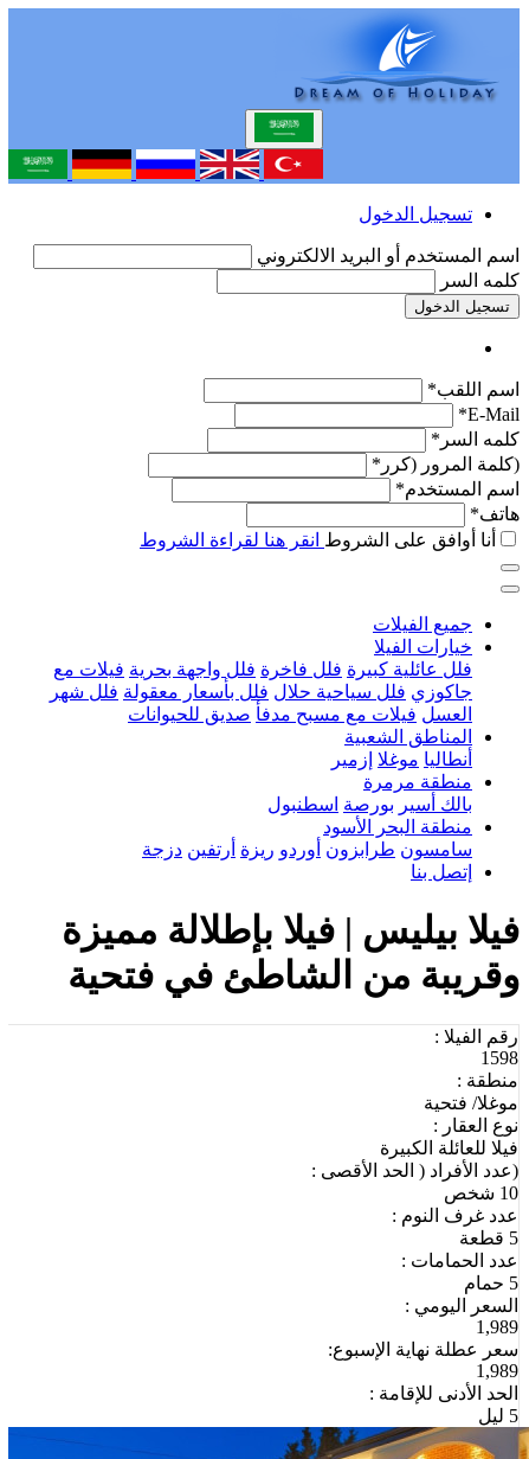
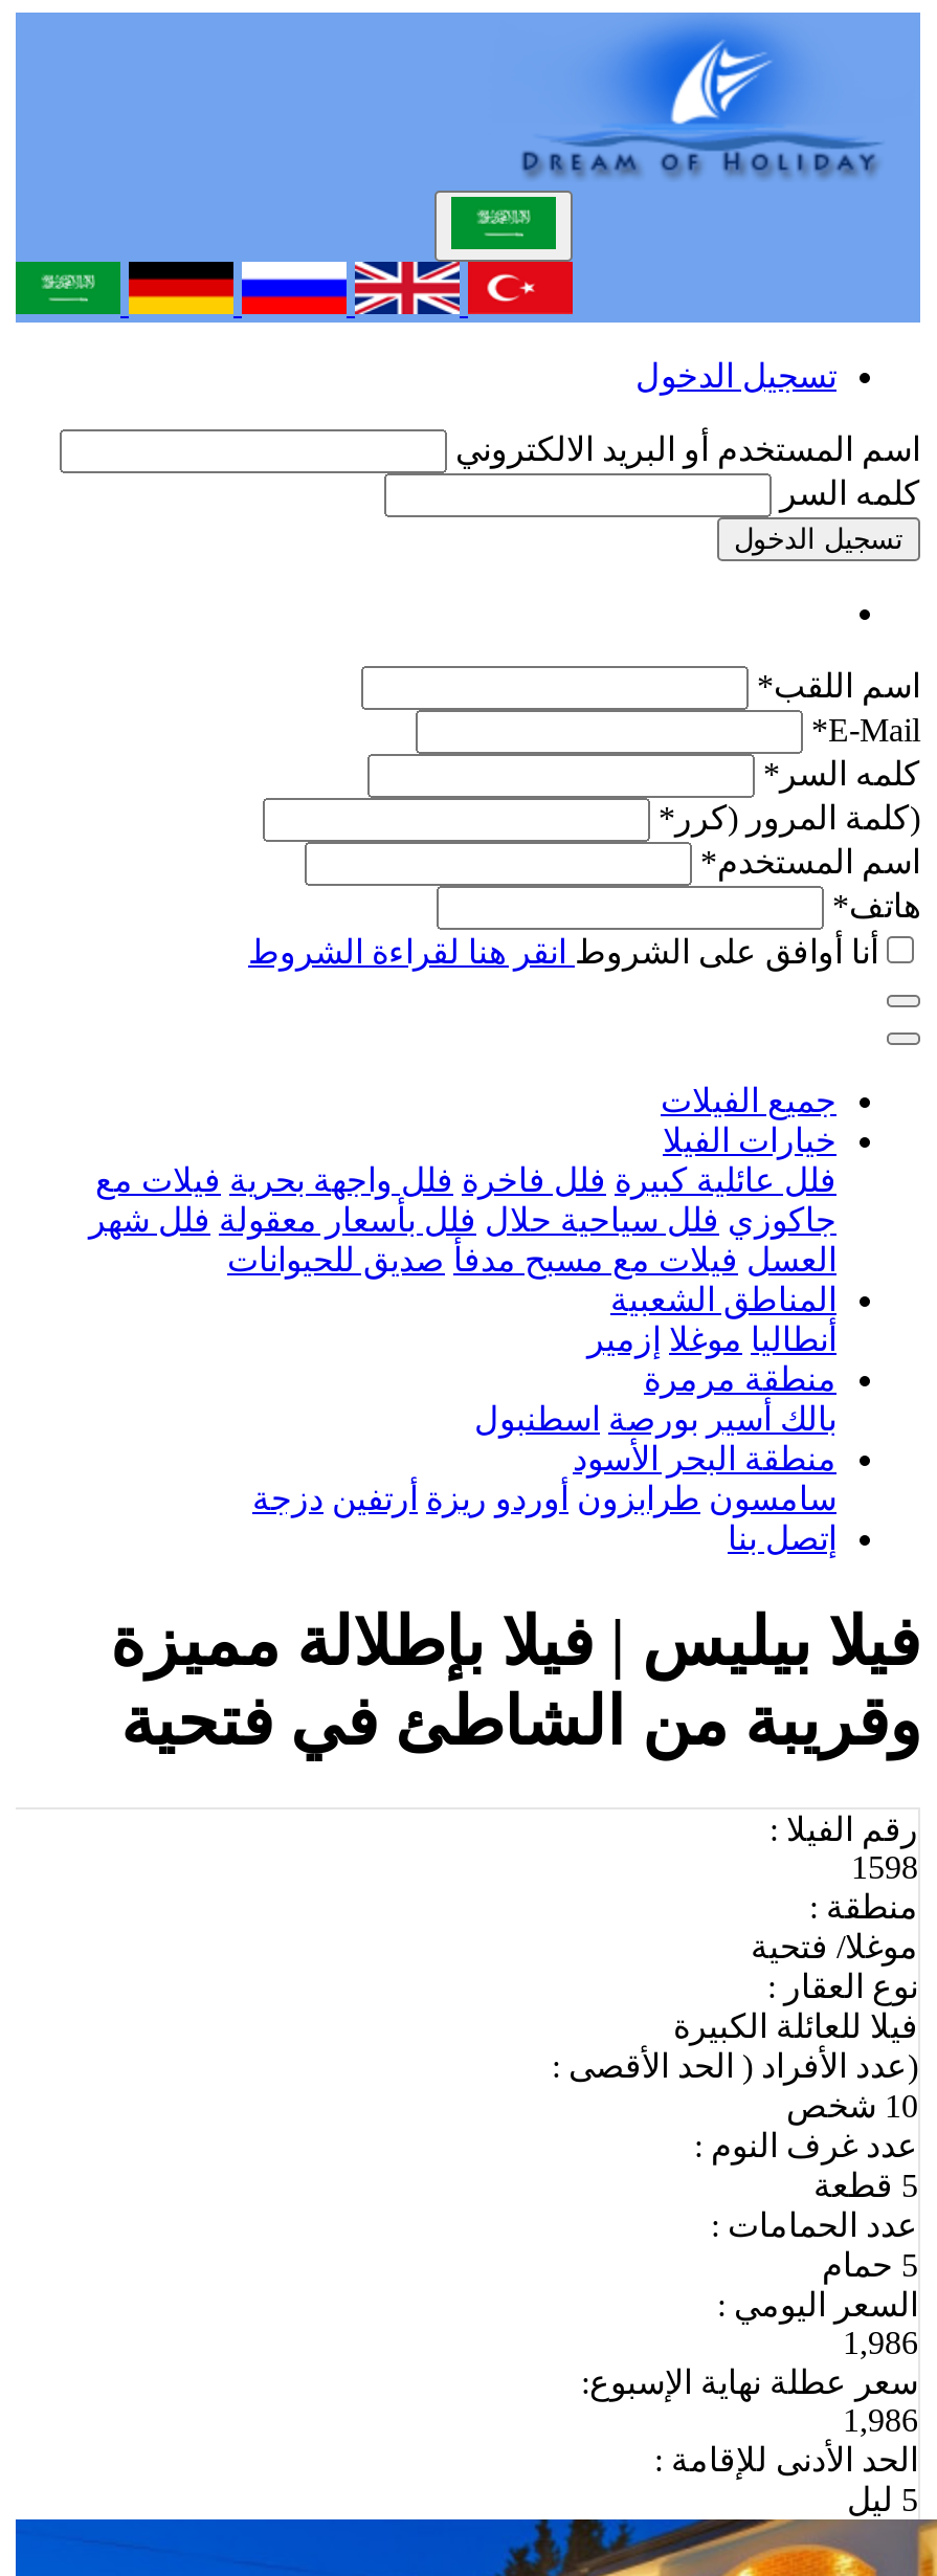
- 1,989
+ 1,986

- 1,989
+ 1,986
